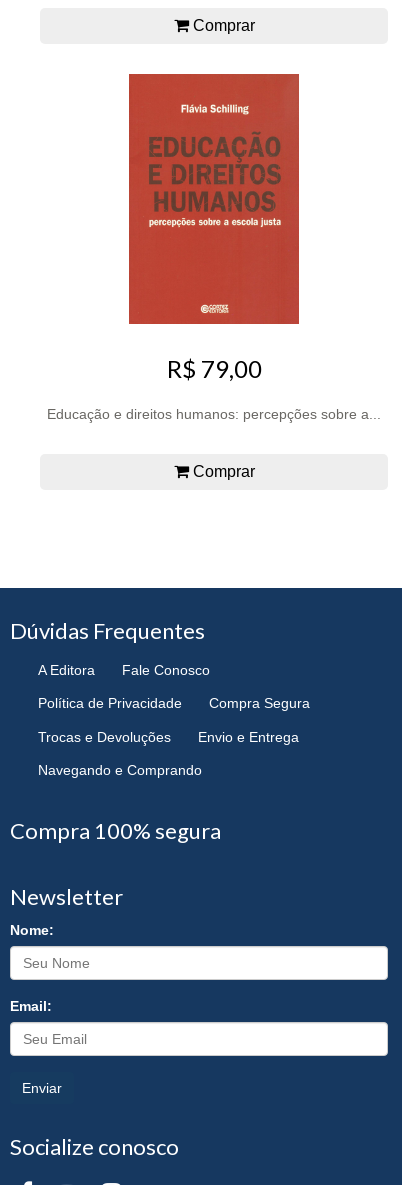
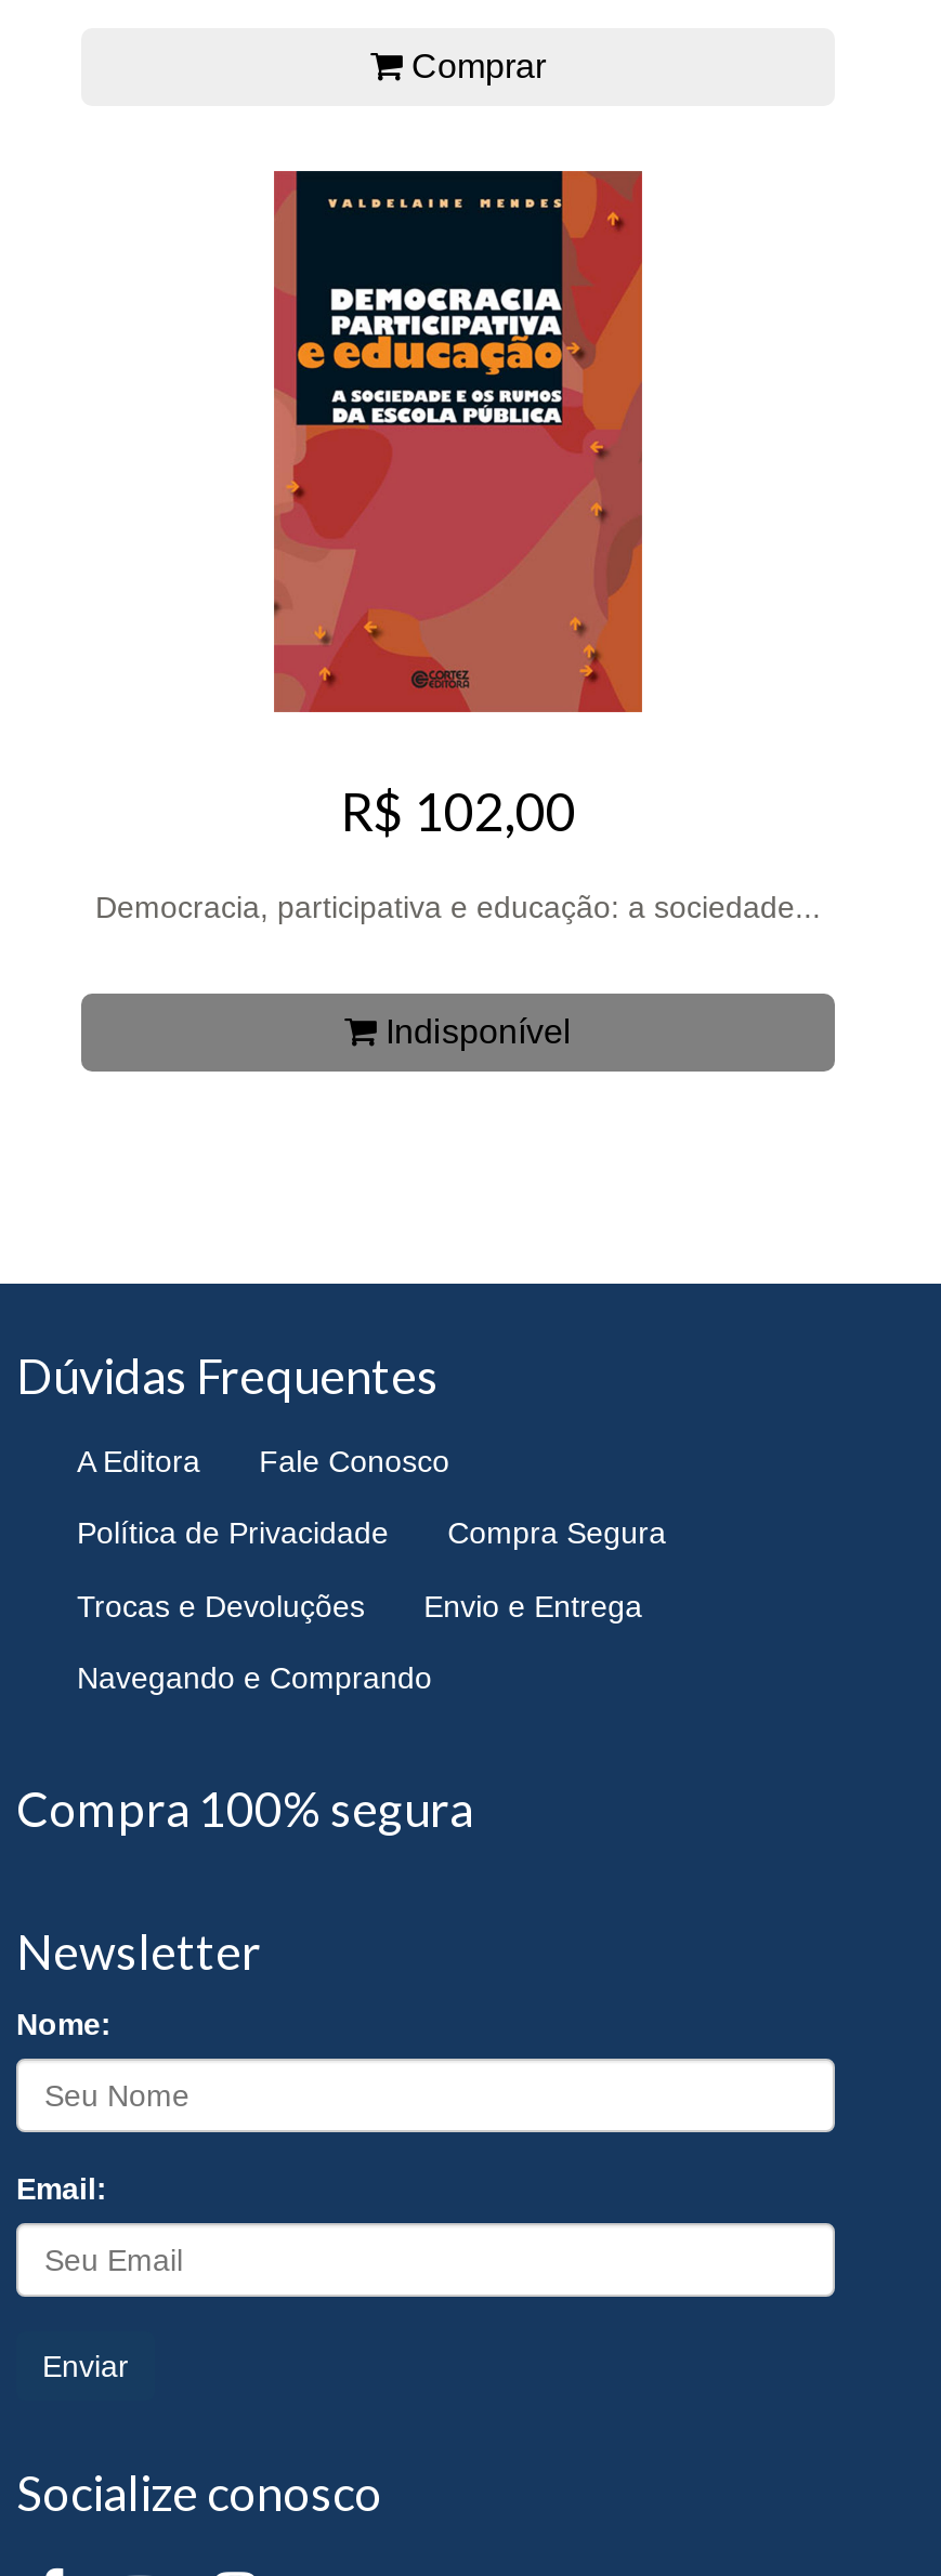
- [image]
+ [image]

- R$ 79,00
+ R$ 102,00

- Educação e direitos humanos: percepções sobre a...
+ Democracia, participativa e educação: a sociedade...

- Comprar
+ Indisponível
